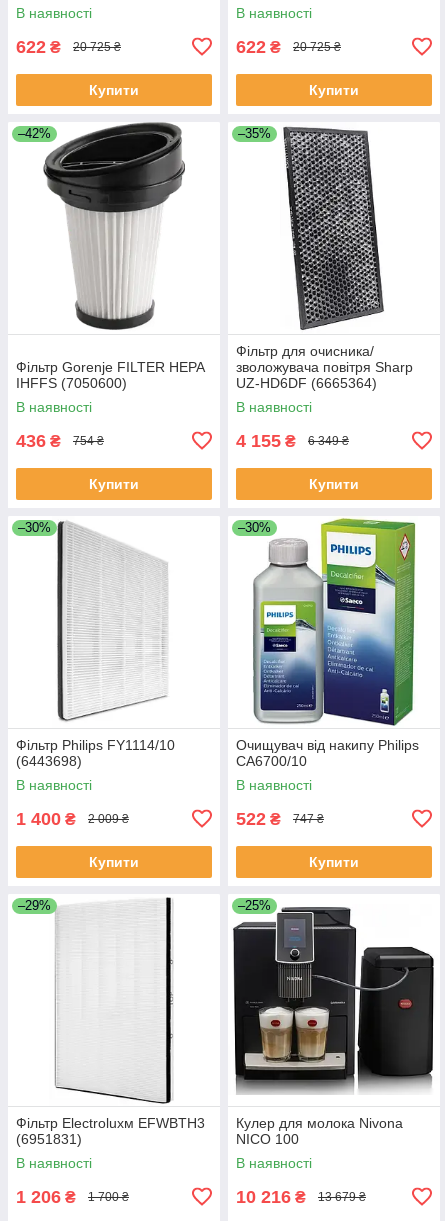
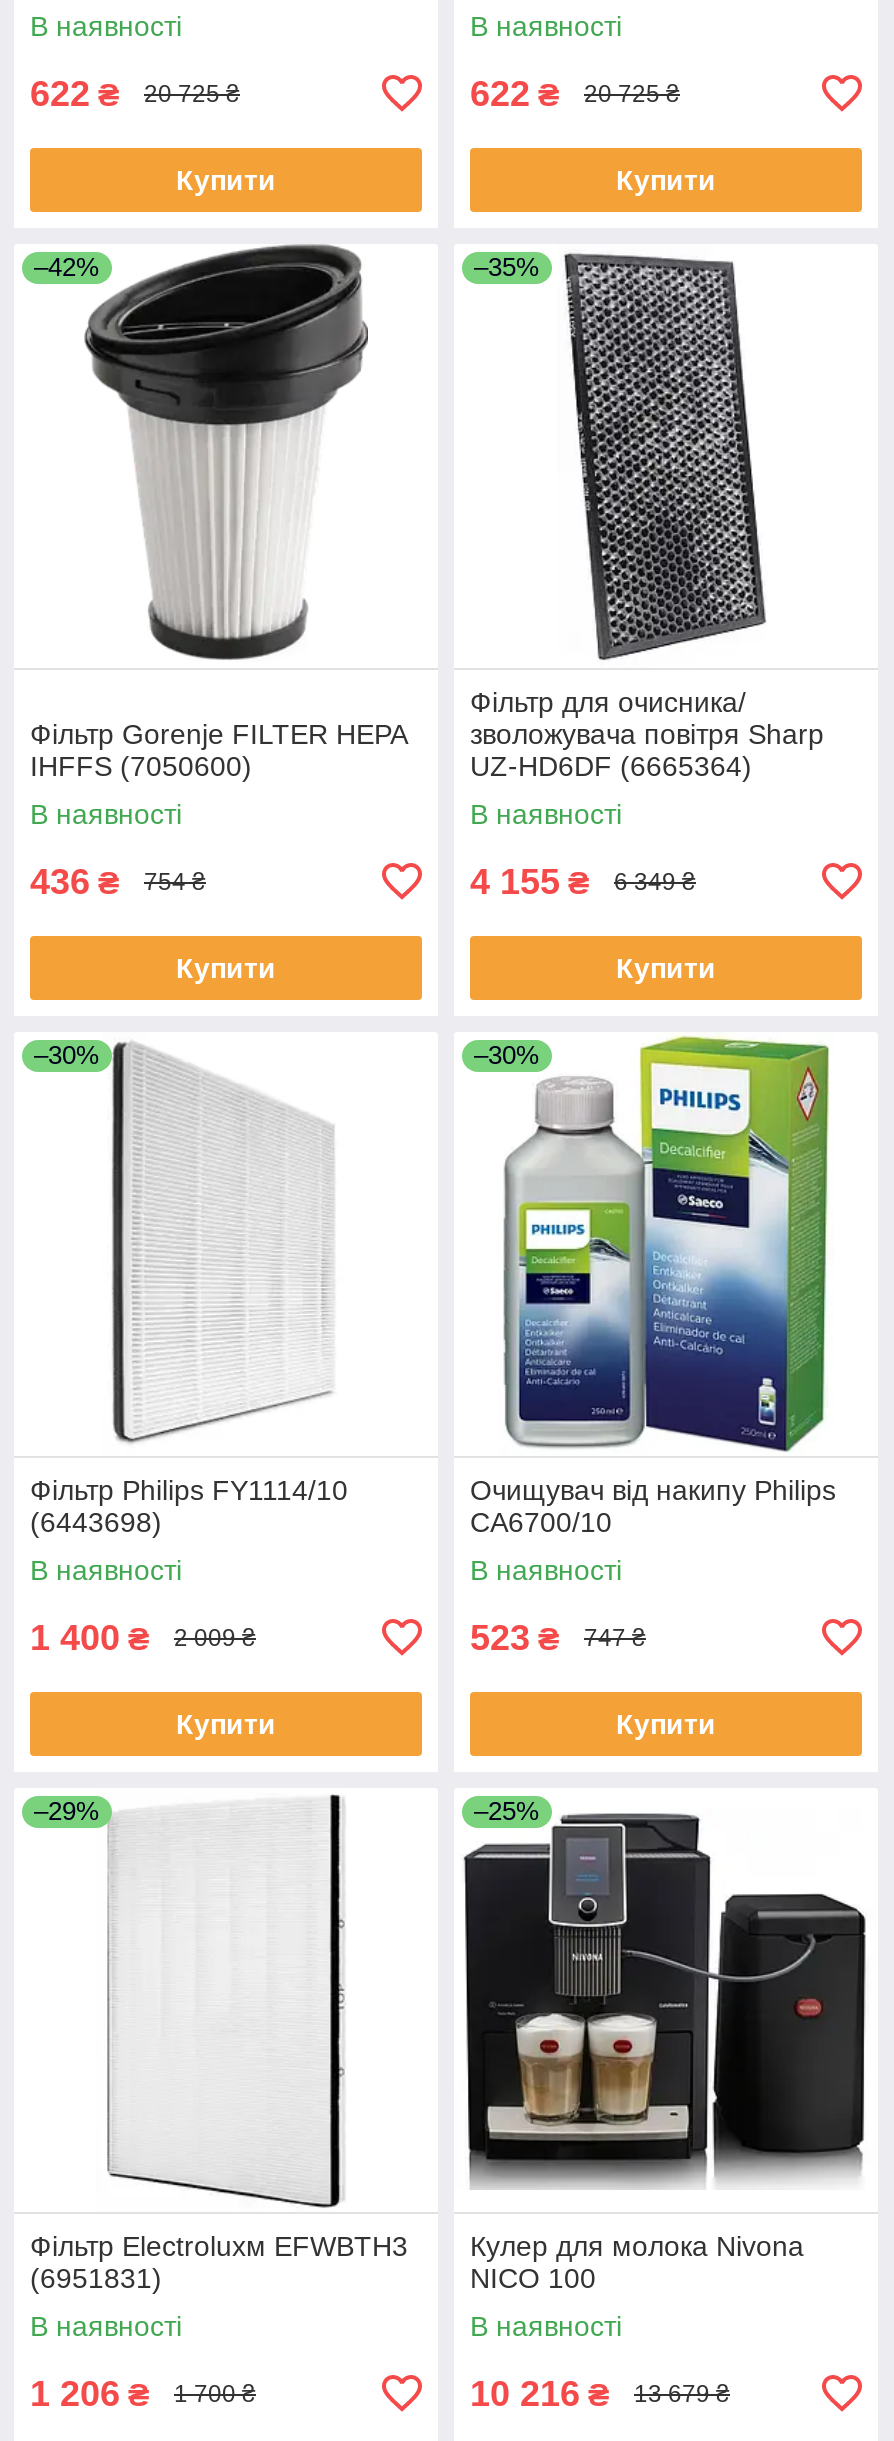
- 522 ₴
+ 523 ₴
